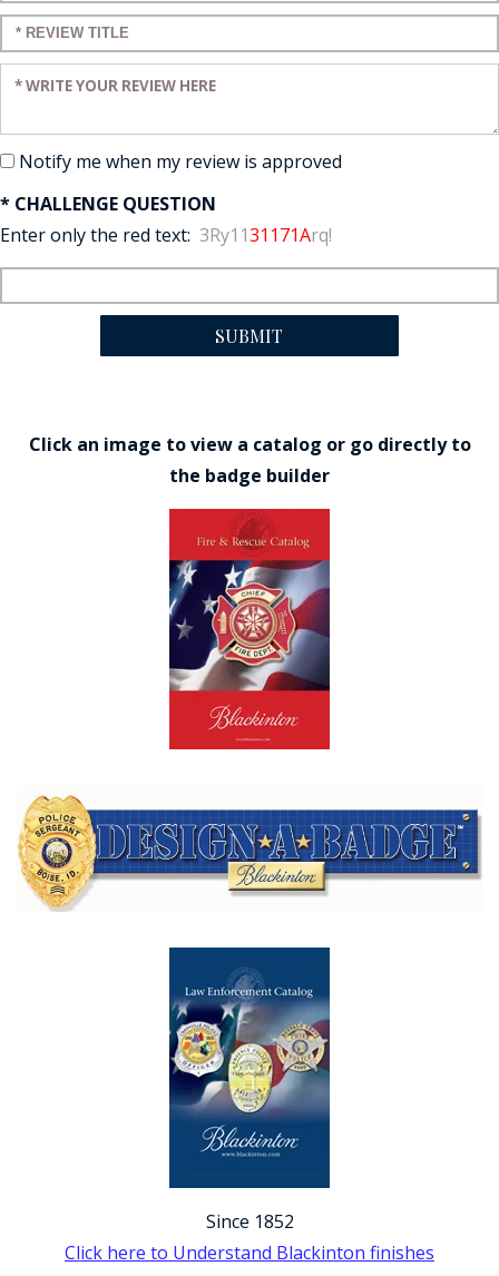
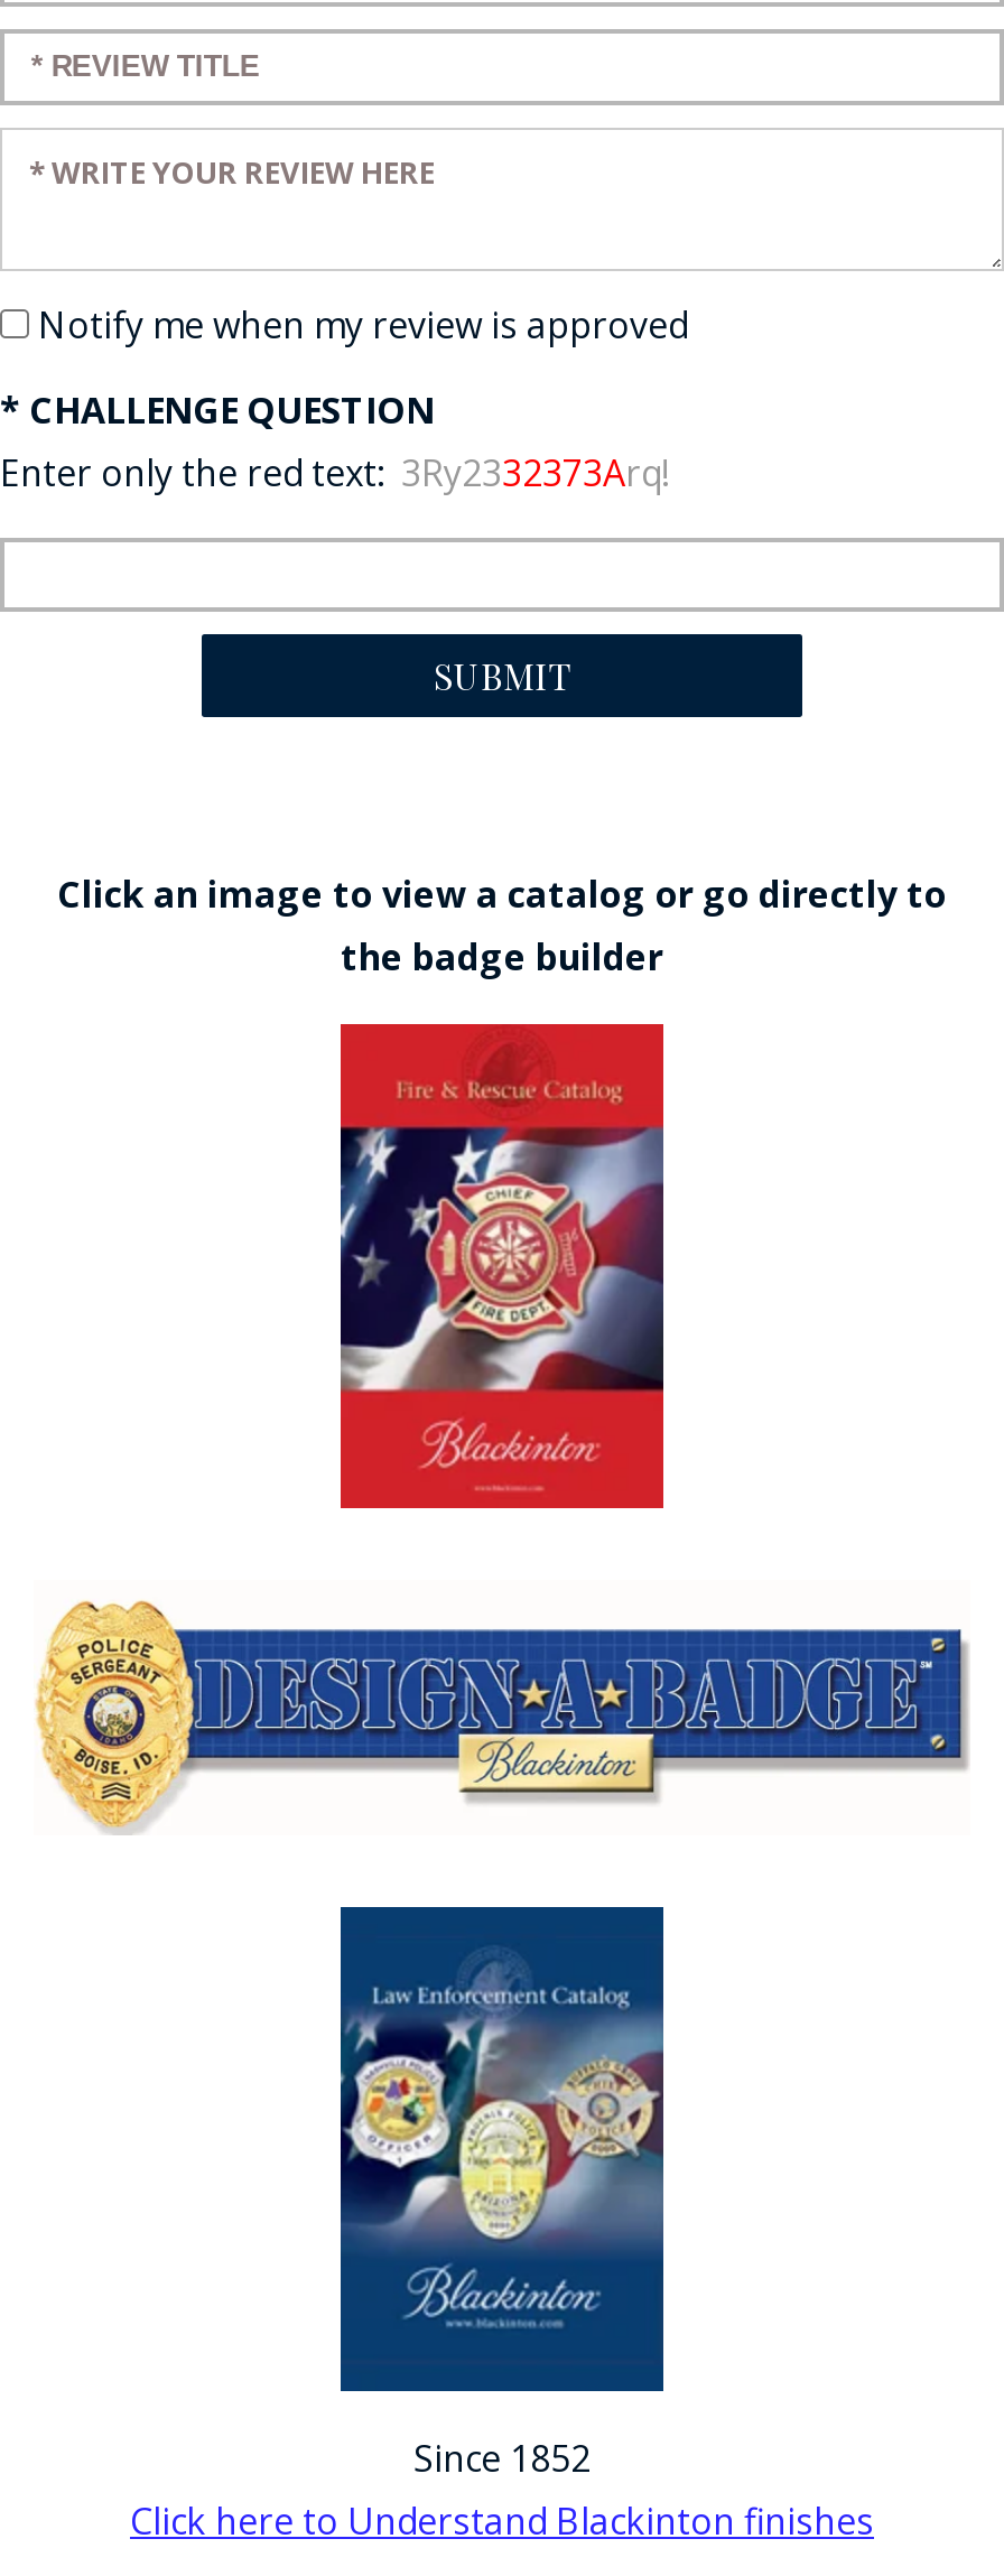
- Enter only the red text: 3Ry1131171Arq!
+ Enter only the red text: 3Ry2332373Arq!
